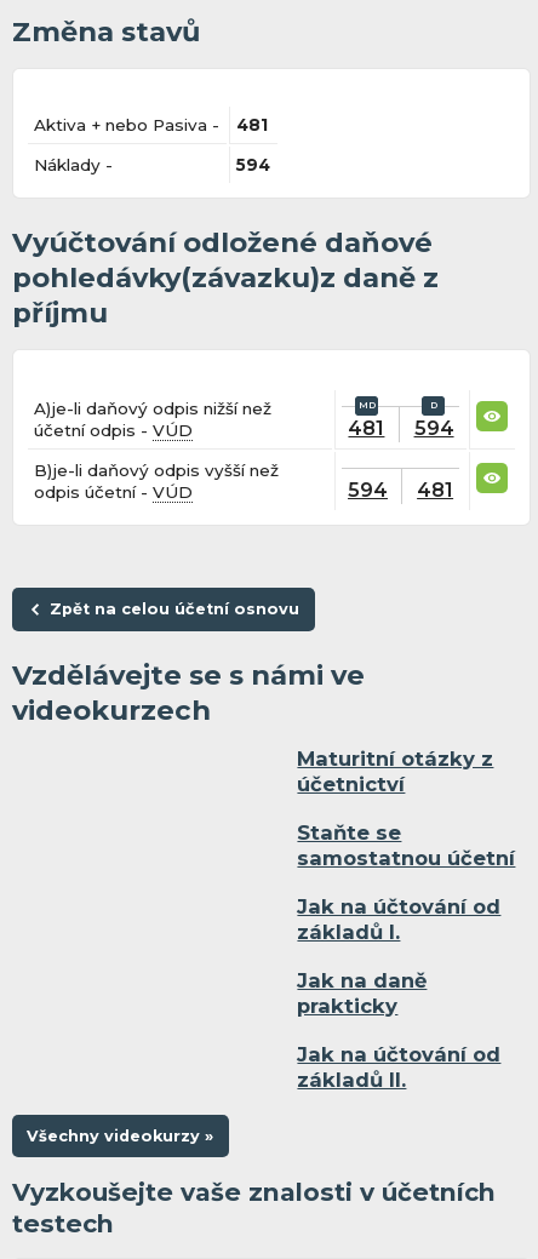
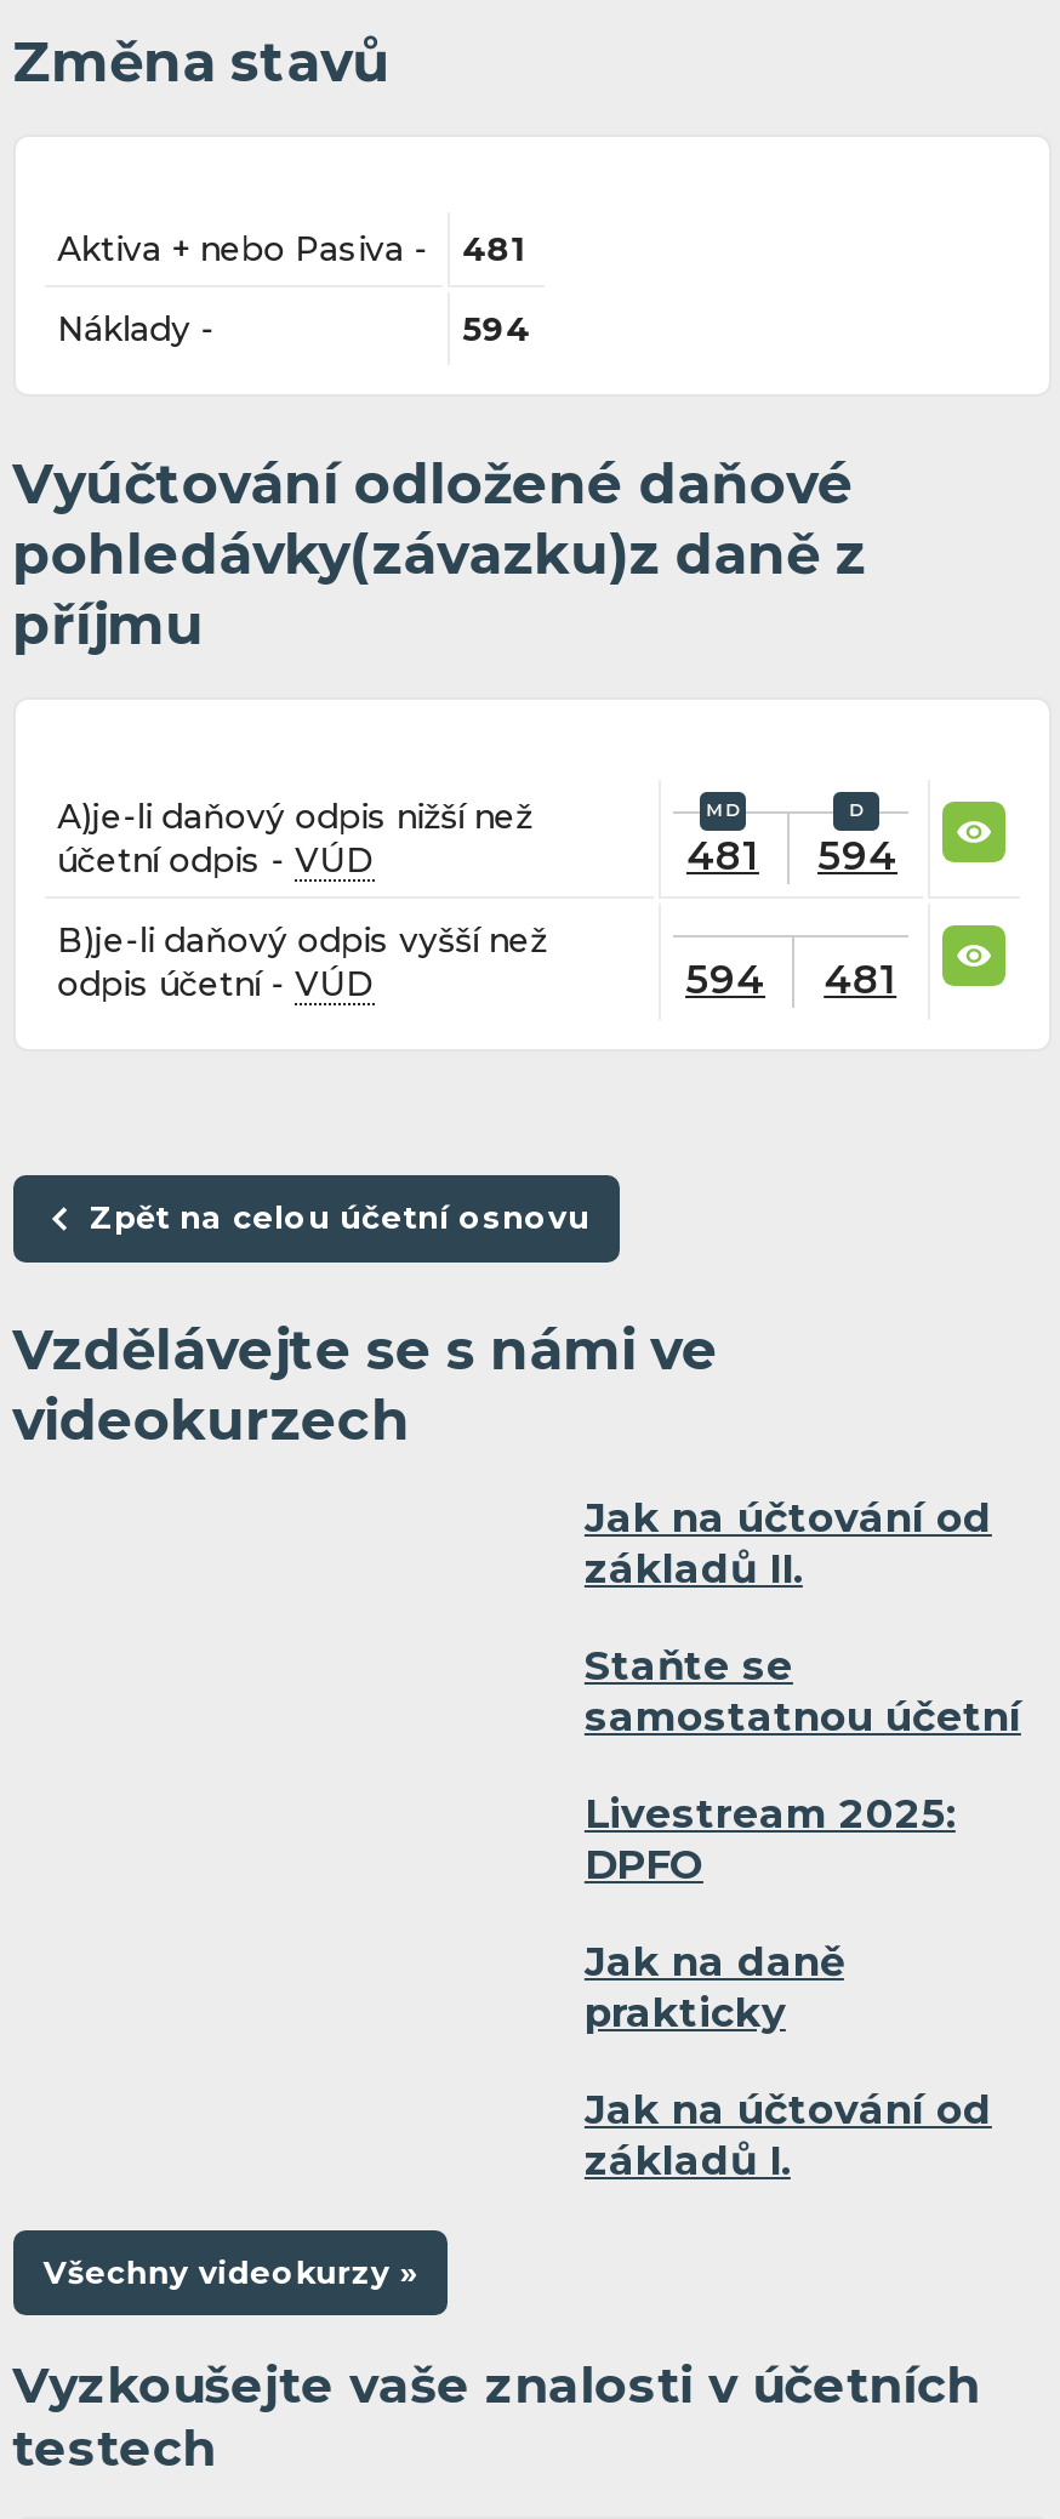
- Maturitní otázky z
- účetnictví
+ Jak na účtování od
+ základů II.

- Jak na účtování od
- základů I.
+ Livestream 2025:
+ DPFO

- základů II.
+ základů I.
